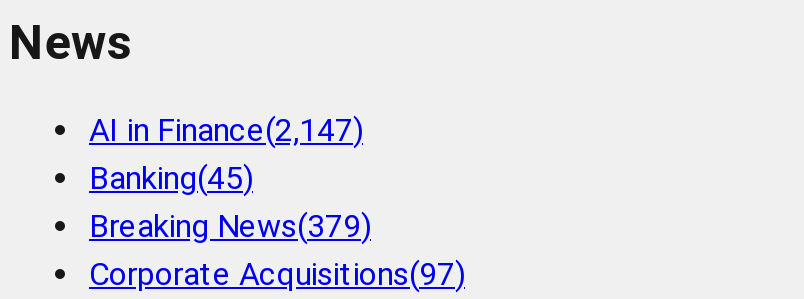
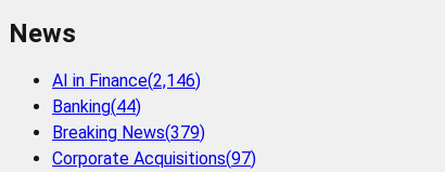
- AI in Finance(2,147)
+ AI in Finance(2,146)

- Banking(45)
+ Banking(44)
